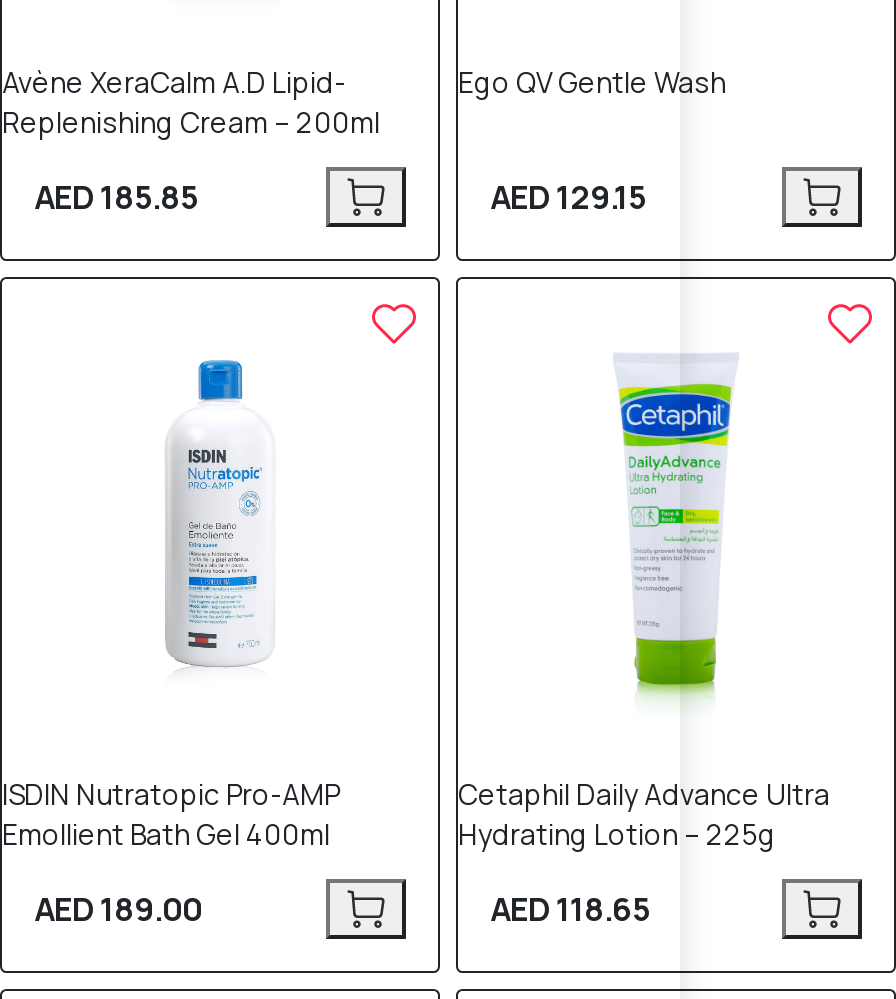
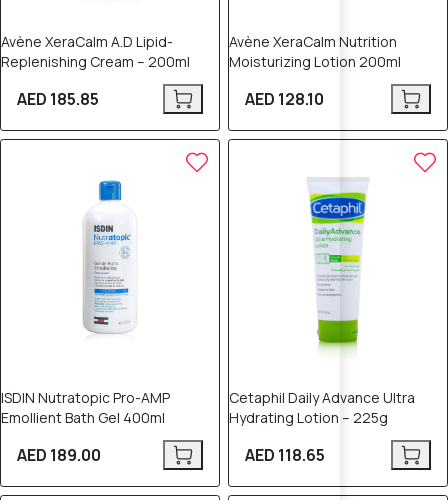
- Ego QV Gentle Wash
+ Avène XeraCalm Nutrition
+ Moisturizing Lotion 200ml

- AED 129.15
+ AED 128.10
